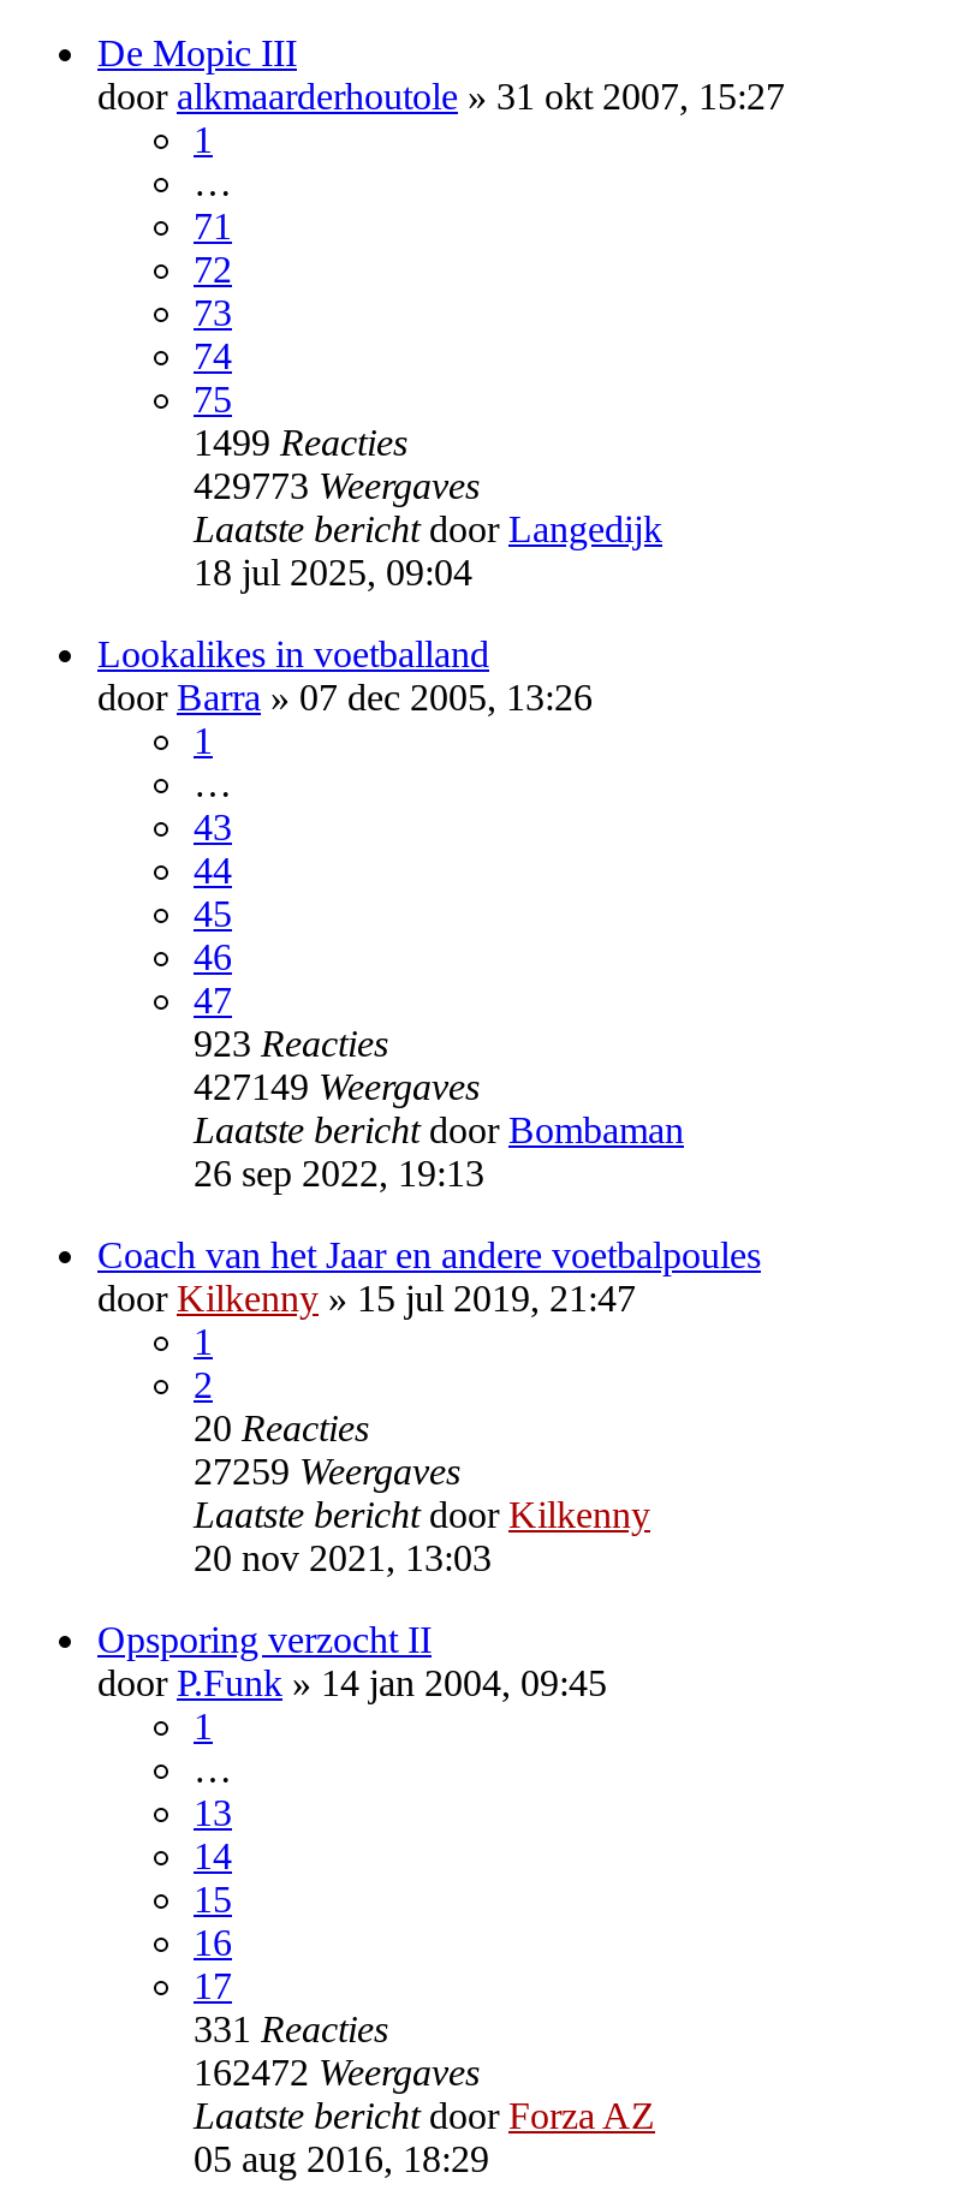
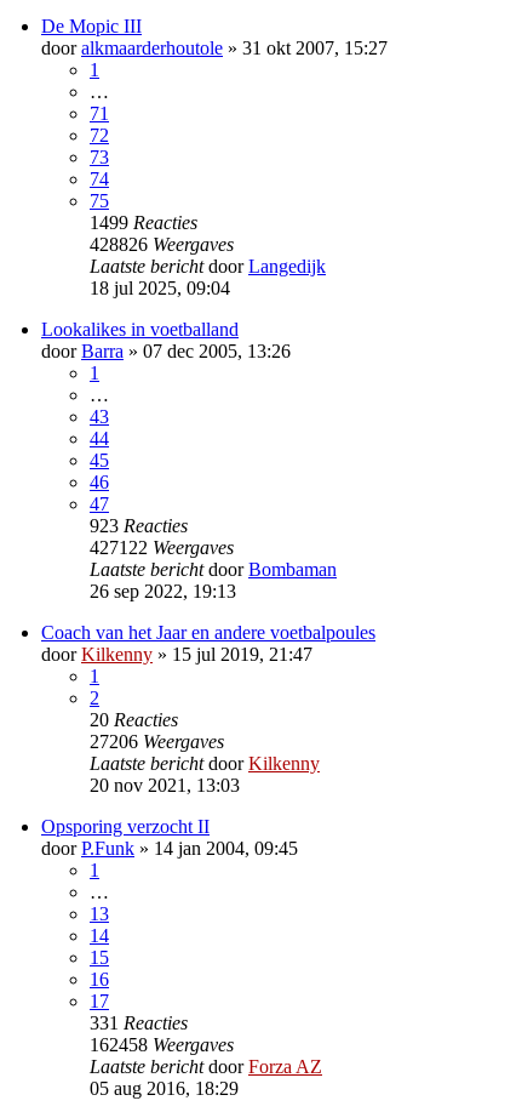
- 429773 Weergaves
+ 428826 Weergaves

- 427149 Weergaves
+ 427122 Weergaves

- 27259 Weergaves
+ 27206 Weergaves

- 162472 Weergaves
+ 162458 Weergaves
